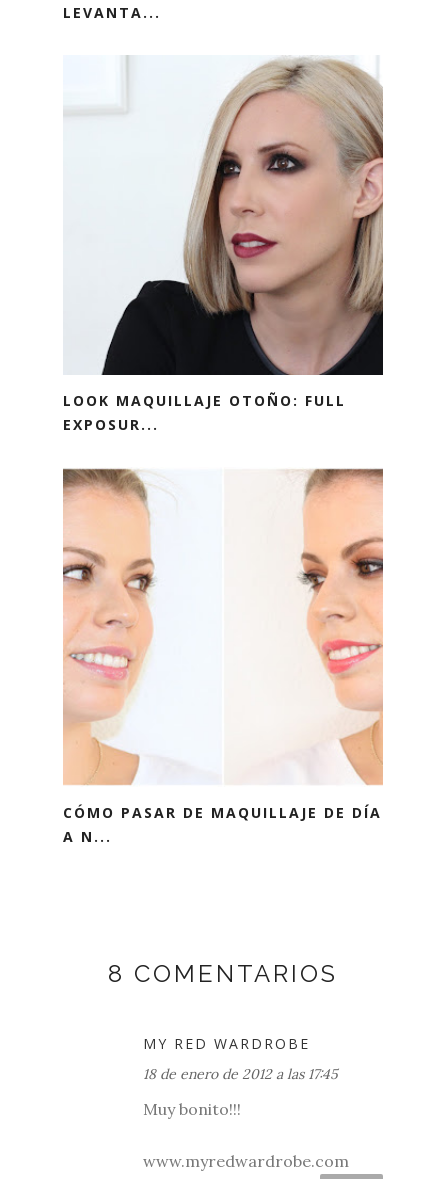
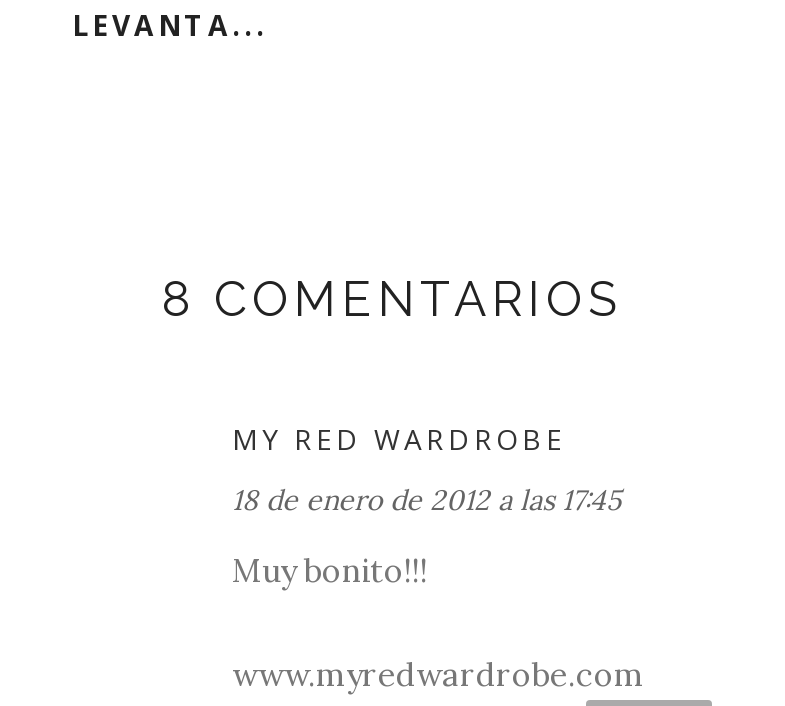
- [image]
- LOOK MAQUILLAJE OTOÑO: FULL
- EXPOSUR...

- [image]
- CÓMO PASAR DE MAQUILLAJE DE DÍA
- A N...

- [image]
